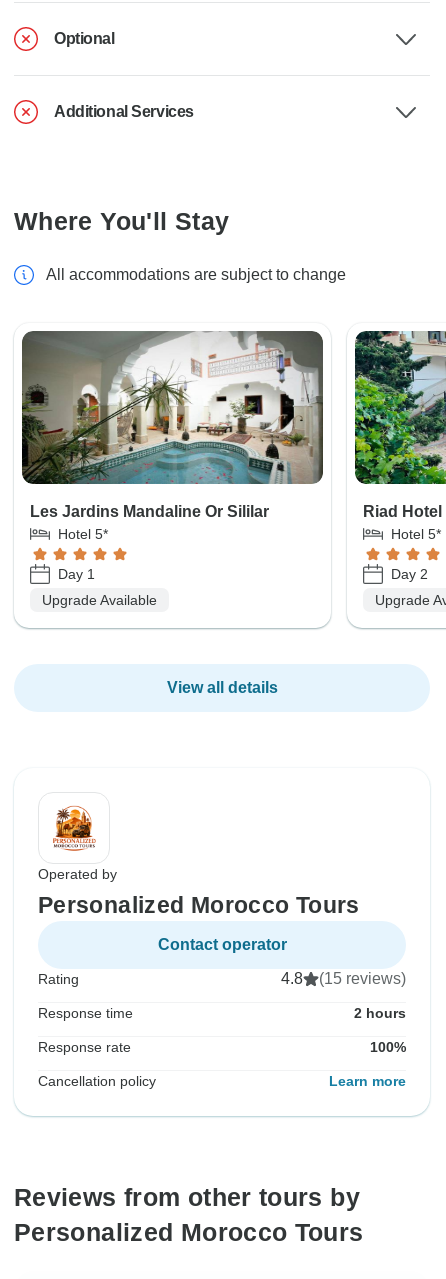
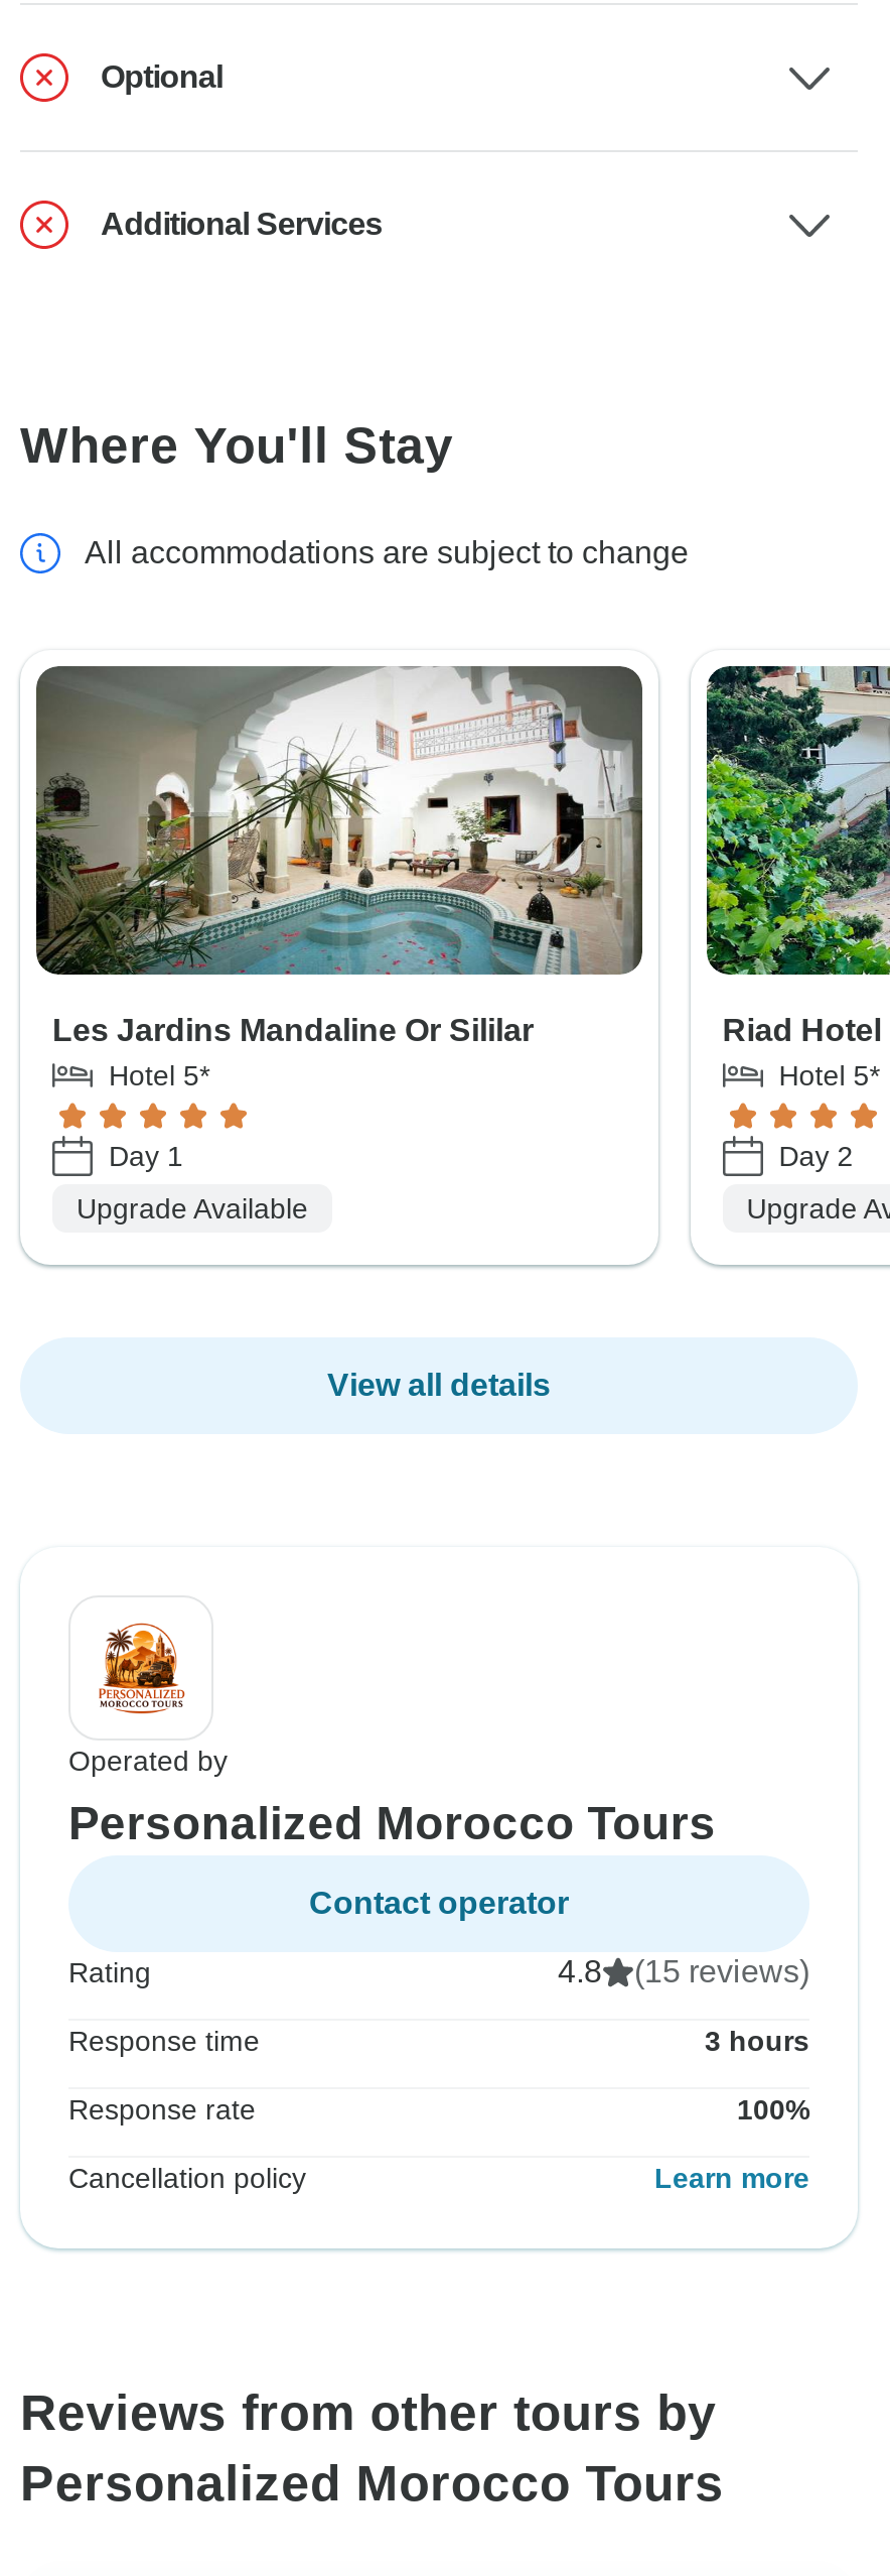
- 2 hours
+ 3 hours
